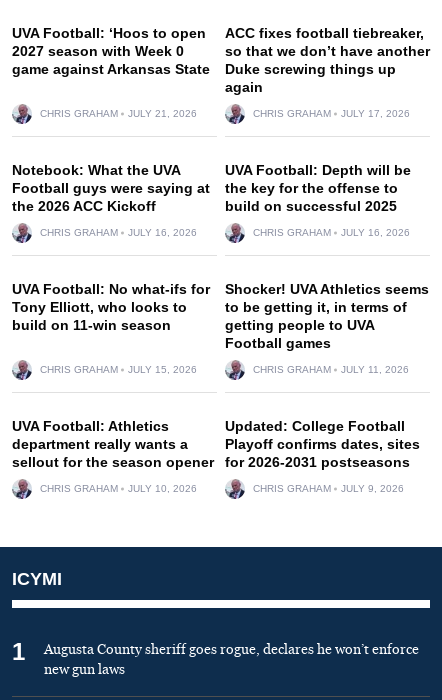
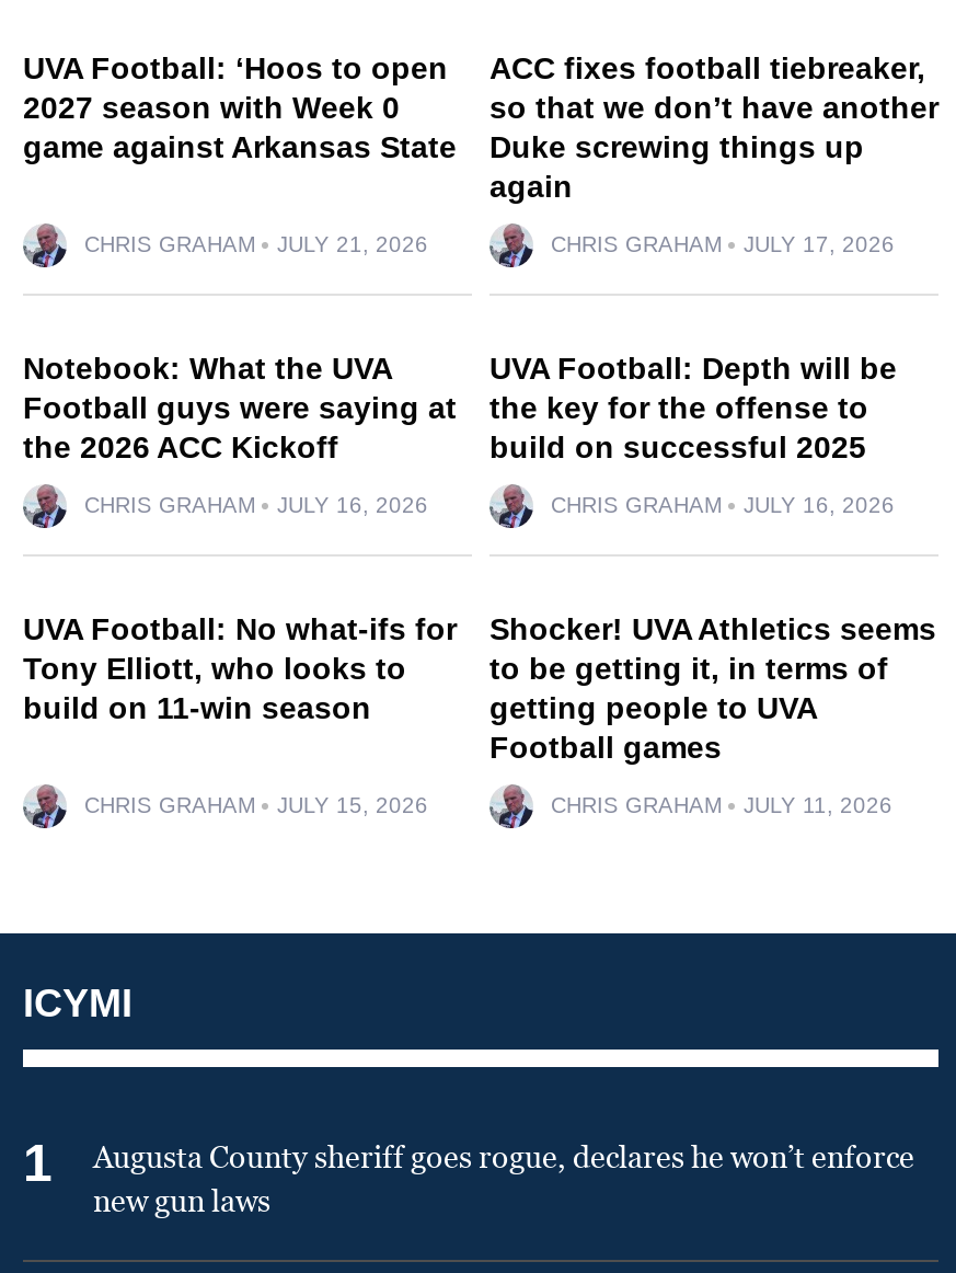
- UVA Football: Athletics
- department really wants a
- sellout for the season opener
- CHRIS GRAHAM
- JULY 10, 2026

- Updated: College Football
- Playoff confirms dates, sites
- for 2026-2031 postseasons
- CHRIS GRAHAM
- JULY 9, 2026
